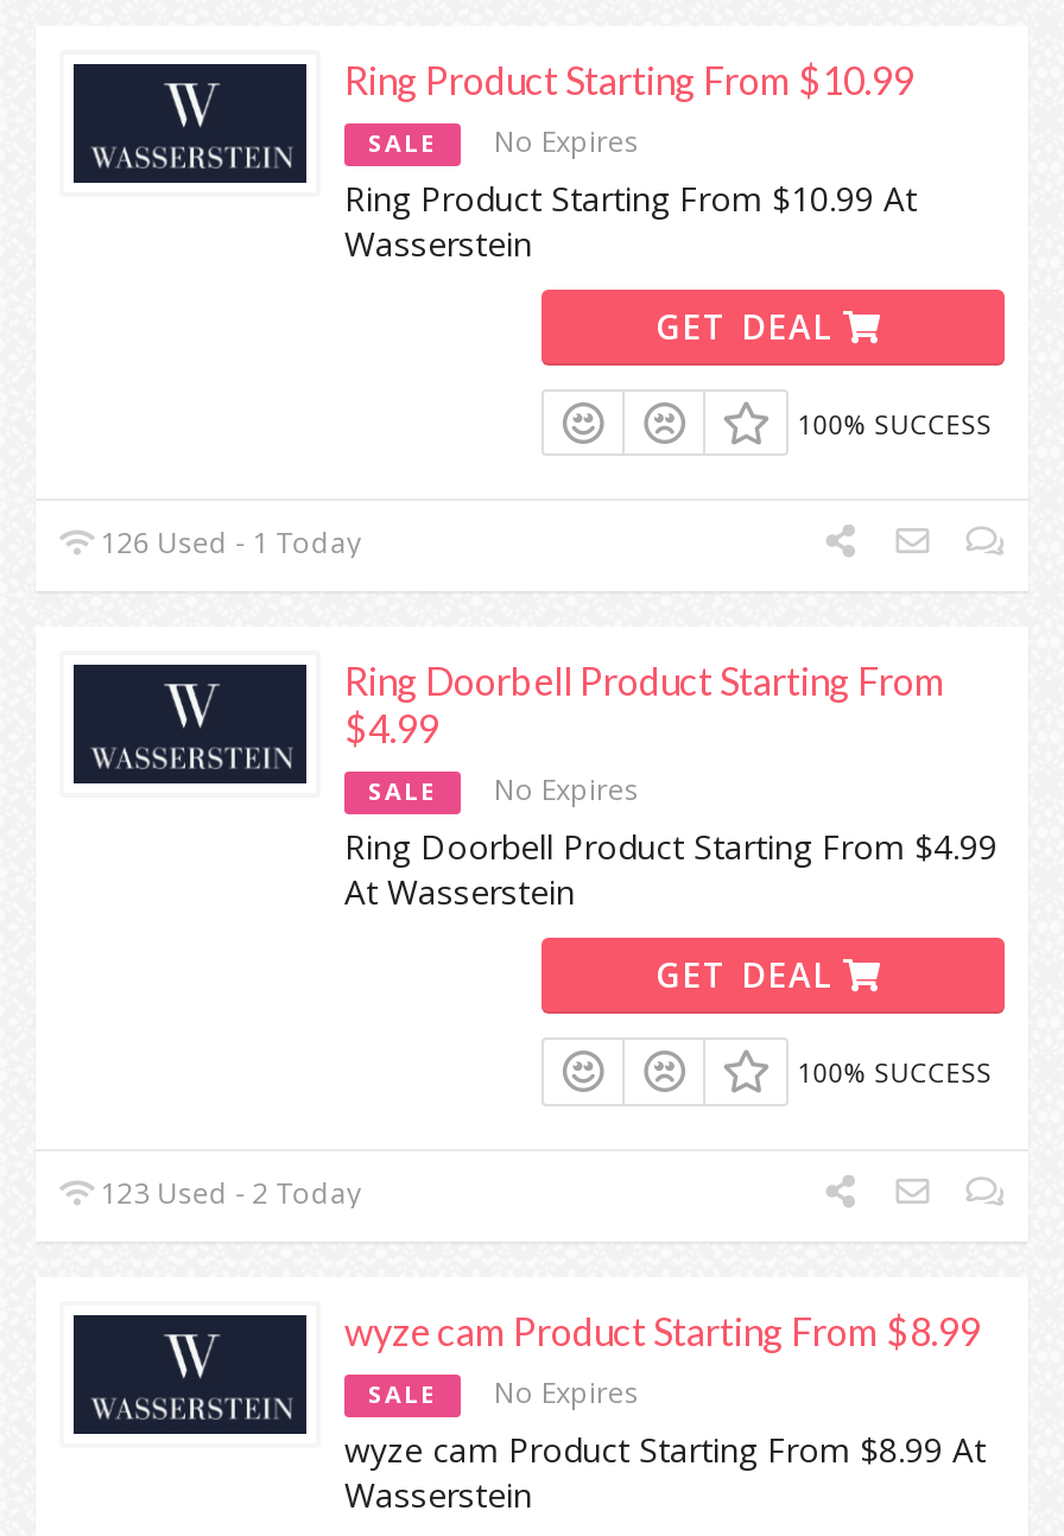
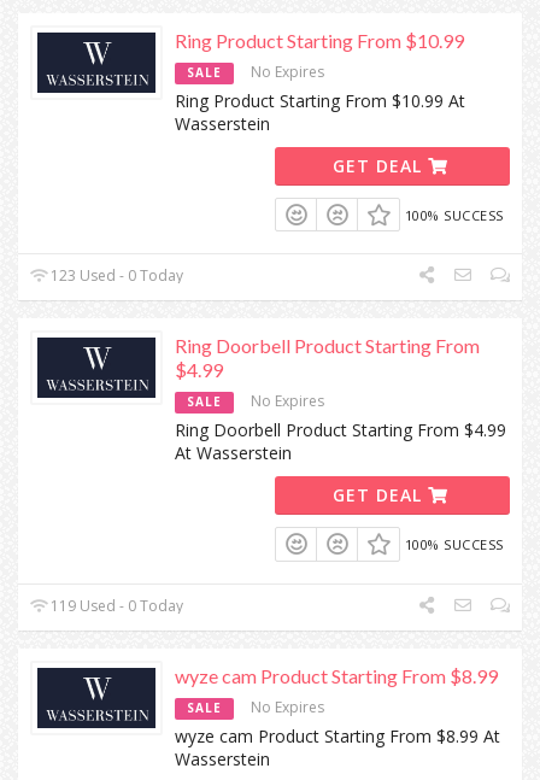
- 126 Used - 1 Today
+ 123 Used - 0 Today

- 123 Used - 2 Today
+ 119 Used - 0 Today
